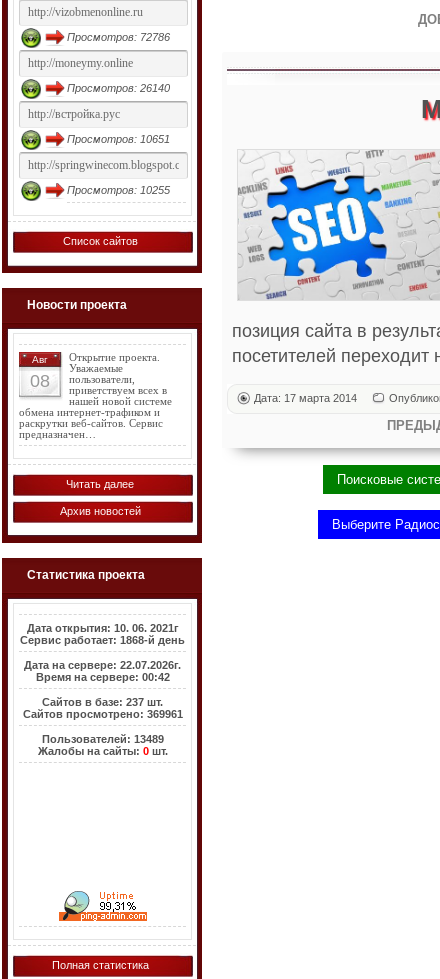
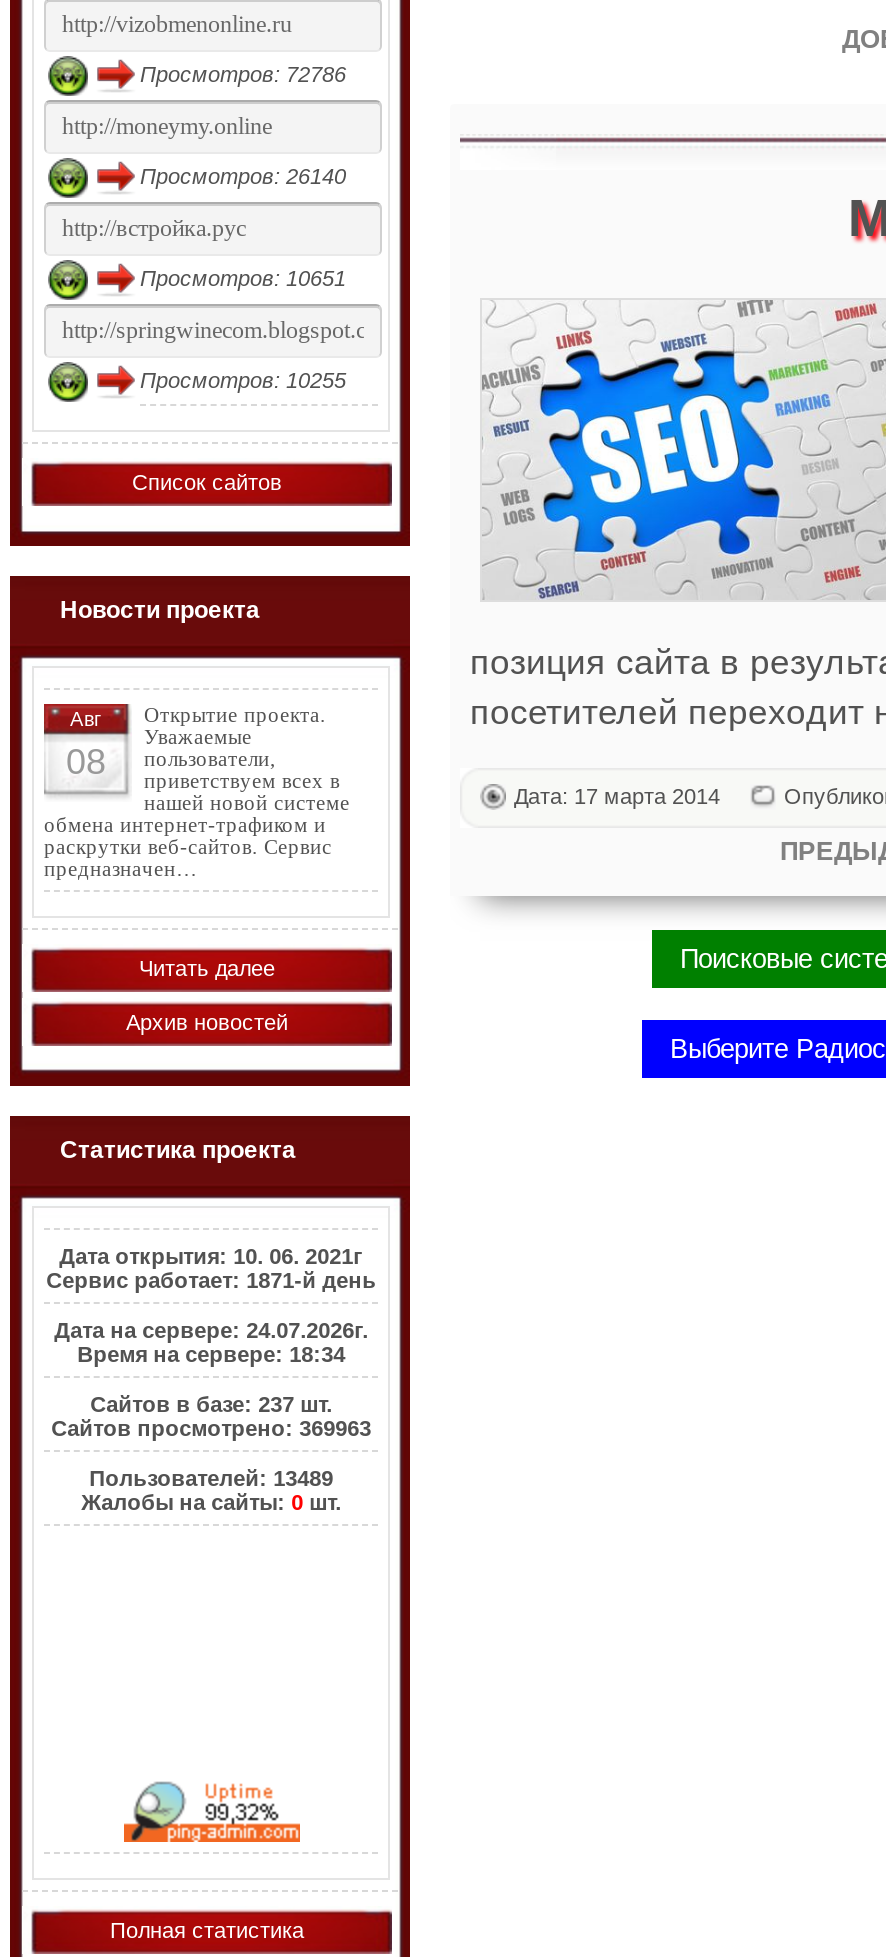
- Сервис работает: 1868-й день
+ Сервис работает: 1871-й день

- Дата на сервере: 22.07.2026г.
+ Дата на сервере: 24.07.2026г.

- Время на сервере: 00:42
+ Время на сервере: 18:34

- Сайтов просмотрено: 369961
+ Сайтов просмотрено: 369963
